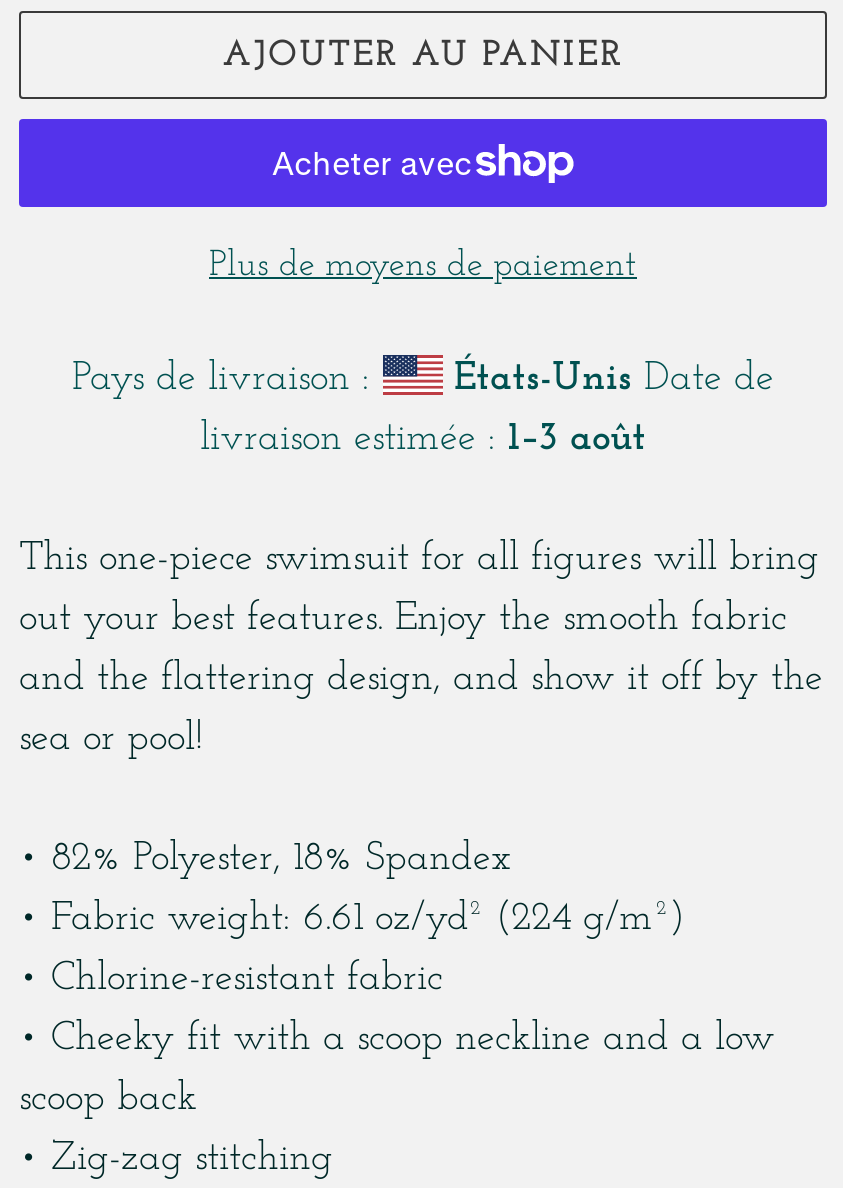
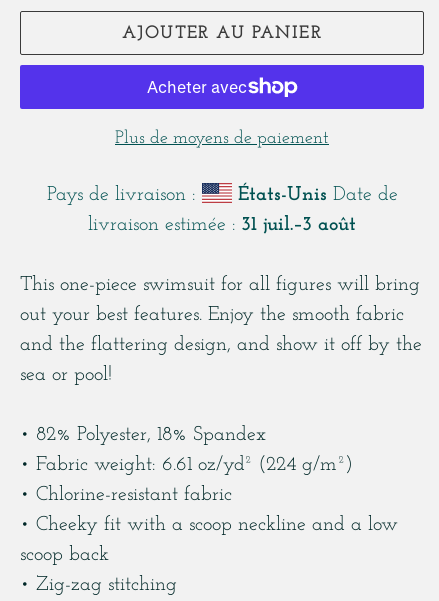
- livraison estimée : 1–3 août
+ livraison estimée : 31 juil.–3 août
